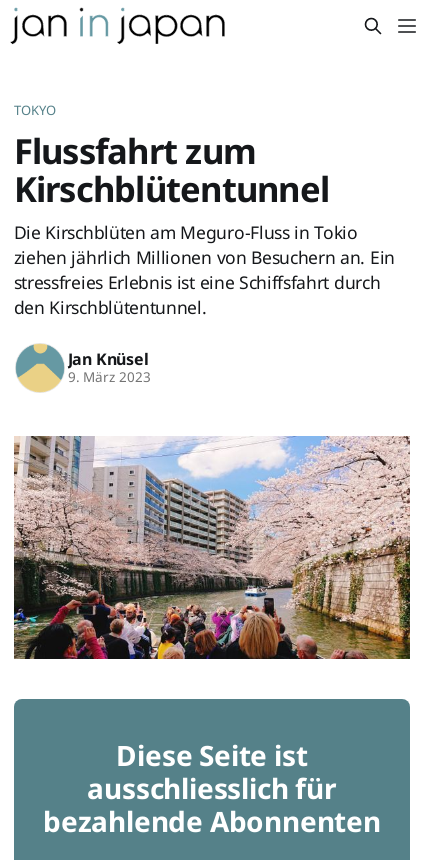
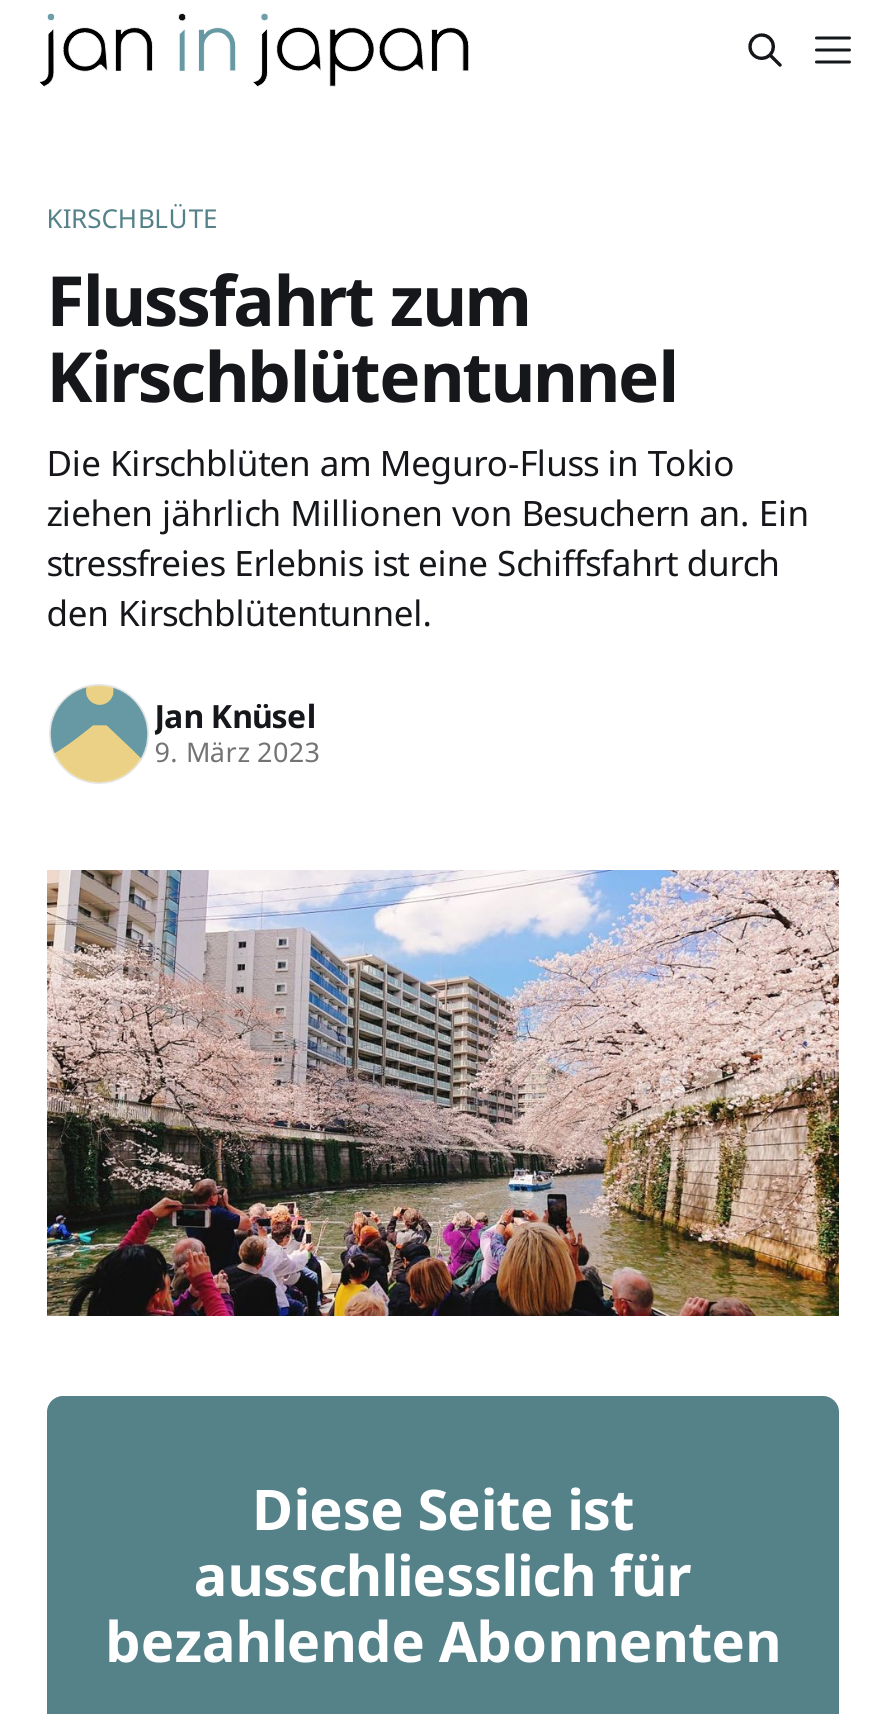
- TOKYO
+ KIRSCHBLÜTE
